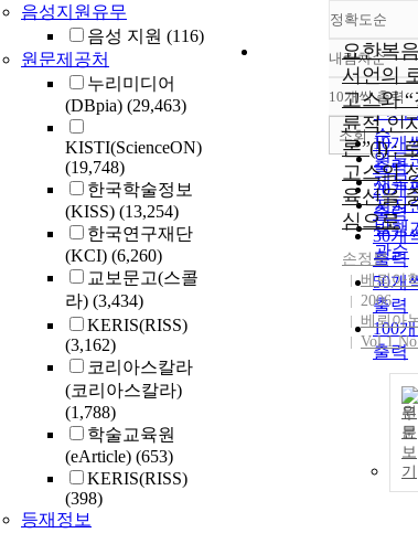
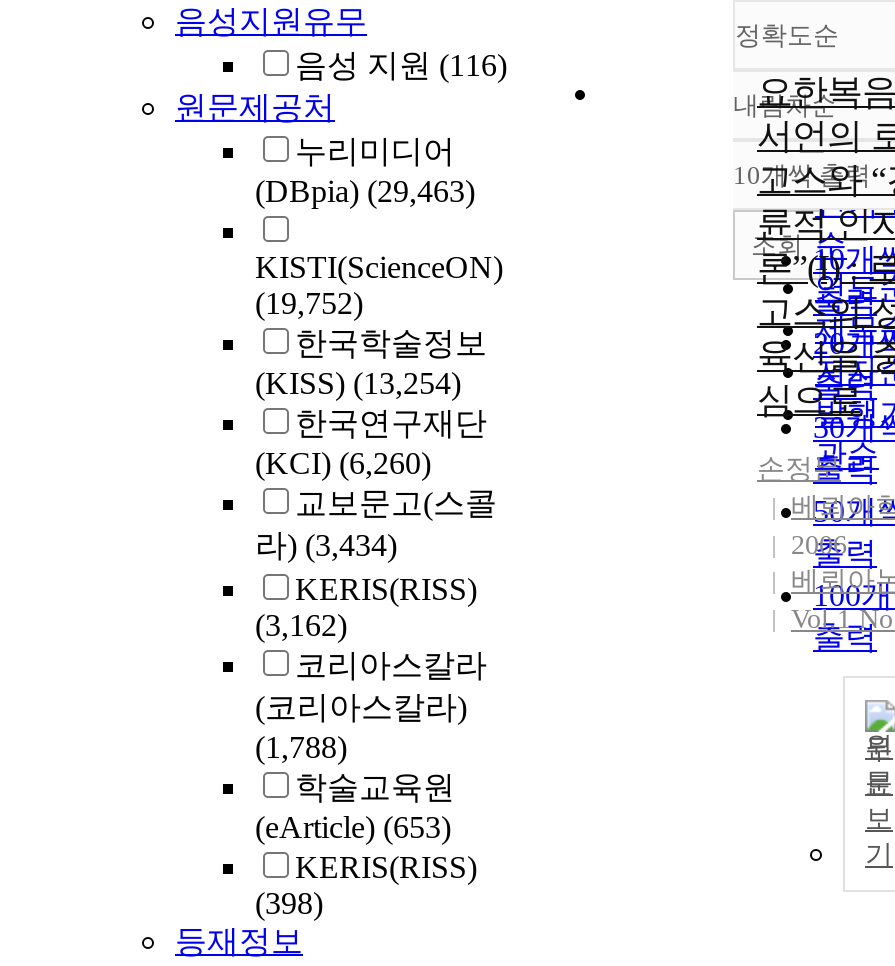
- (19,748)
+ (19,752)
